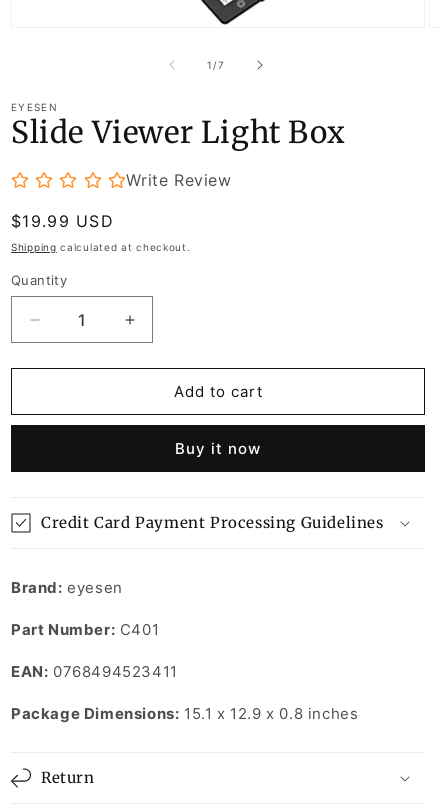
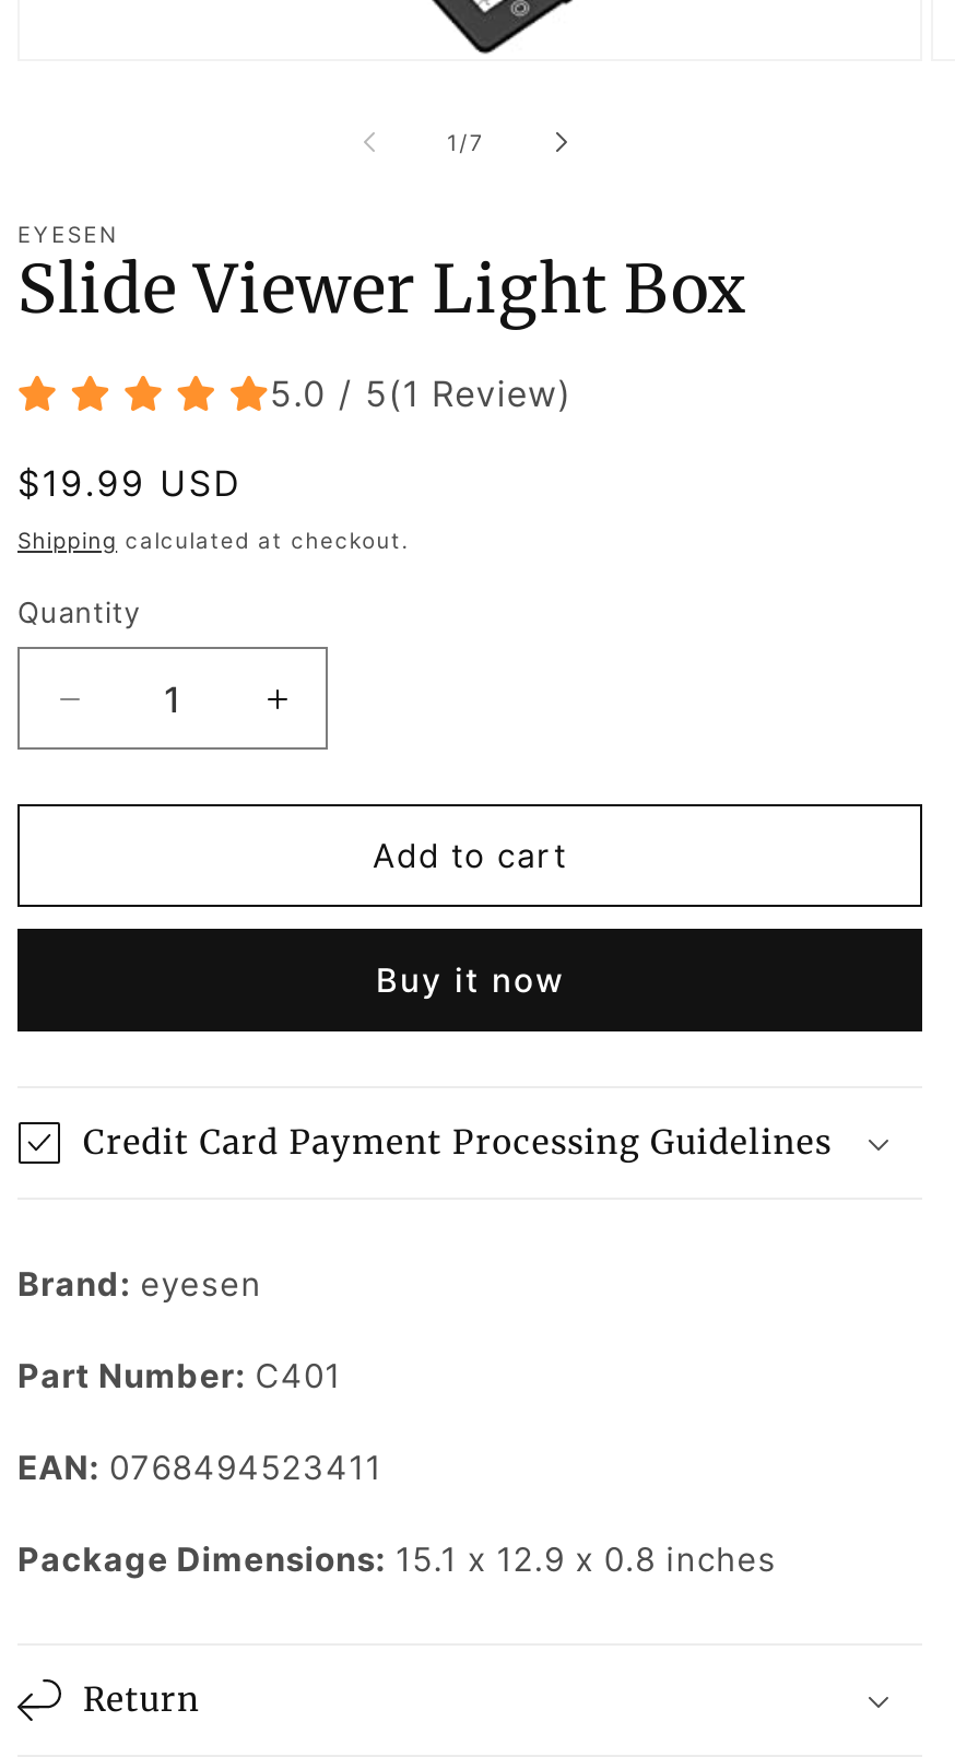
- Write Review
+ 5.0 / 5 (1 Review)
